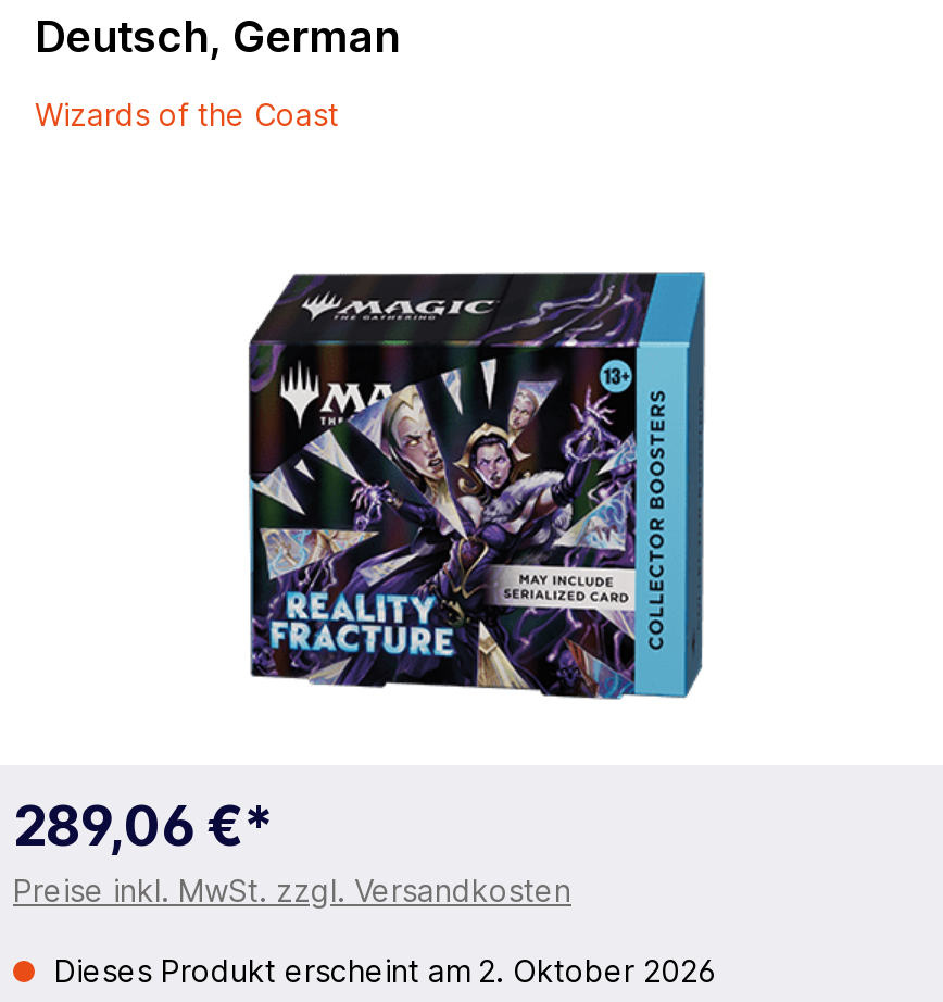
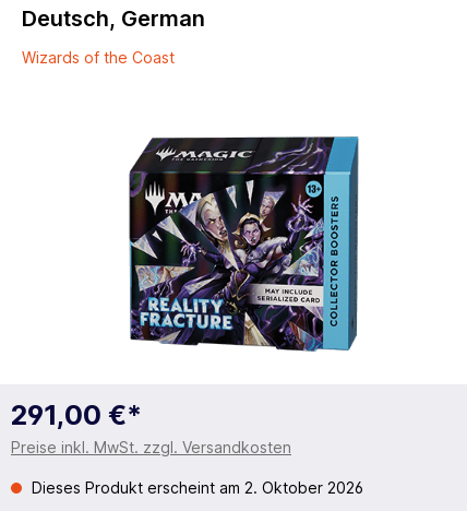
- 289,06 €*
+ 291,00 €*
